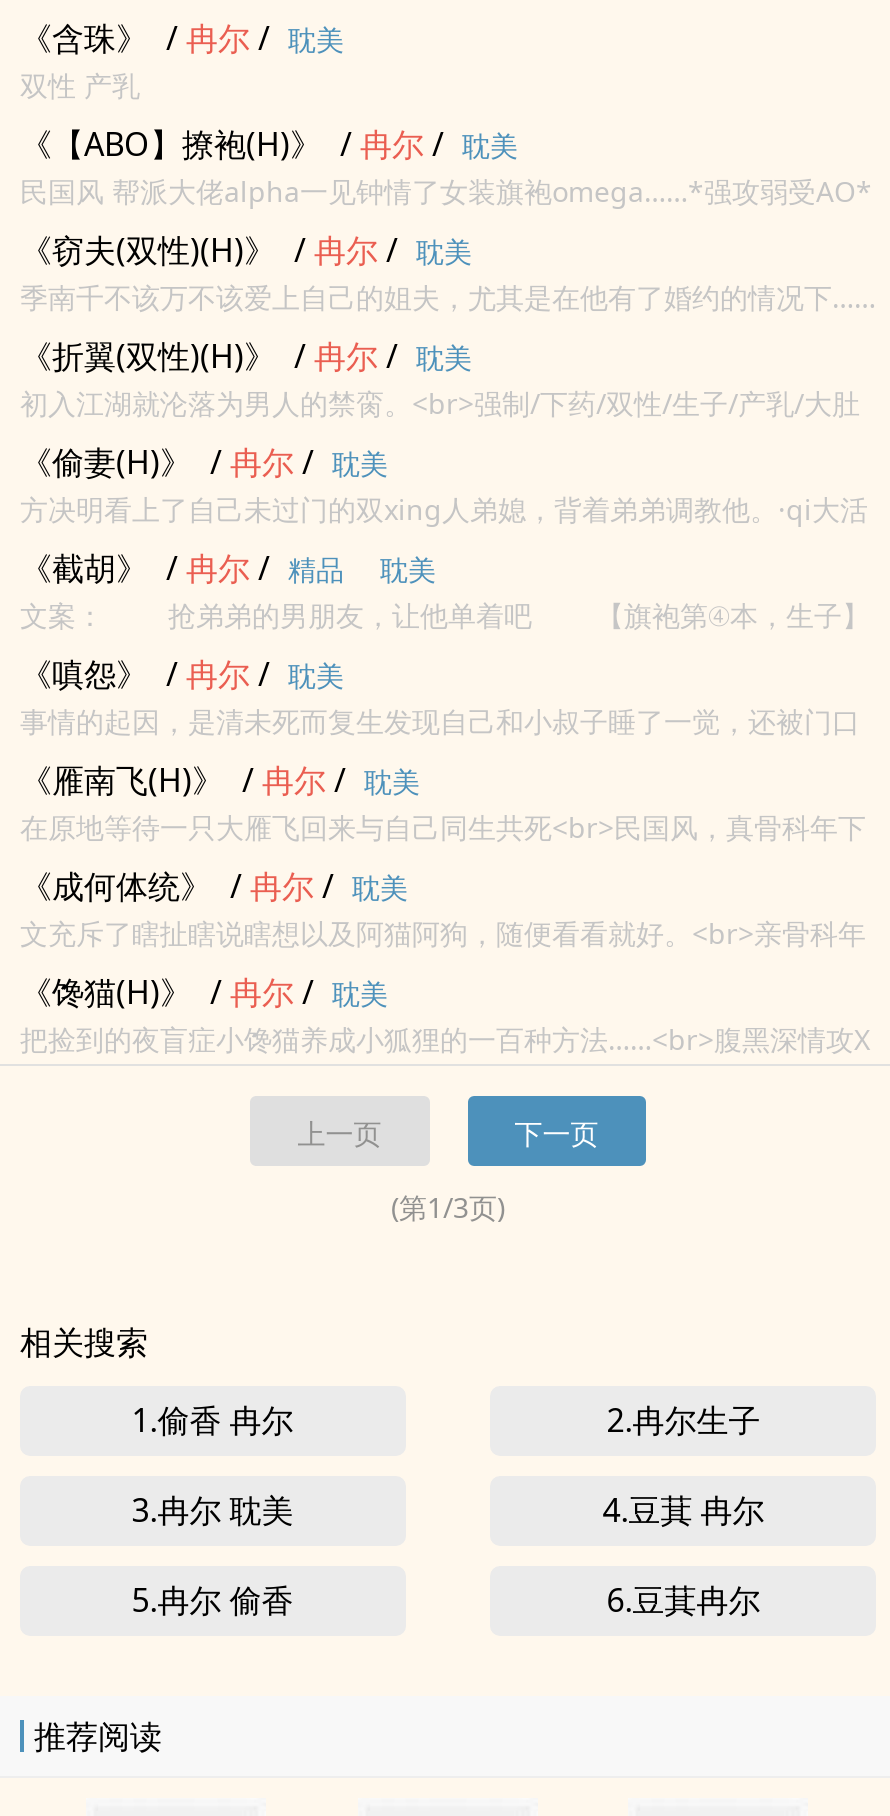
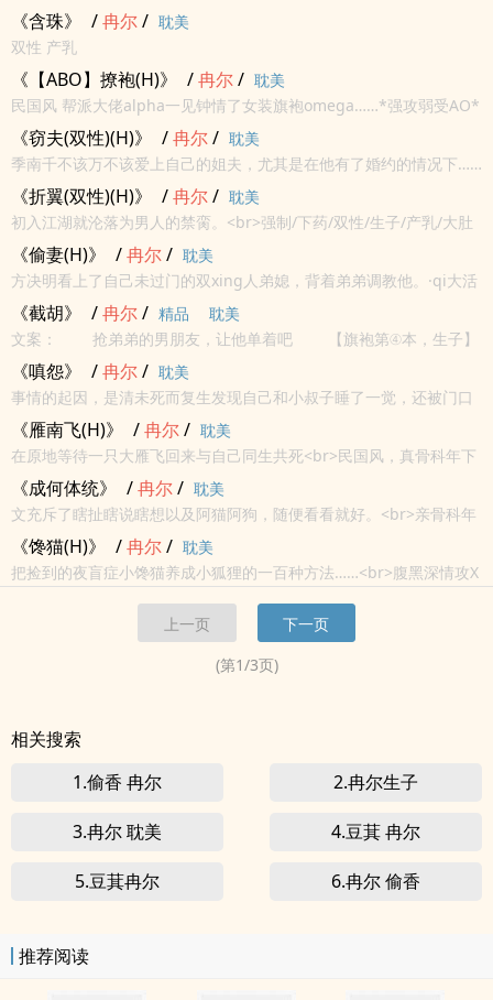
- 5.冉尔 偷香
- 6.豆萁冉尔
+ 5.豆萁冉尔
+ 6.冉尔 偷香
